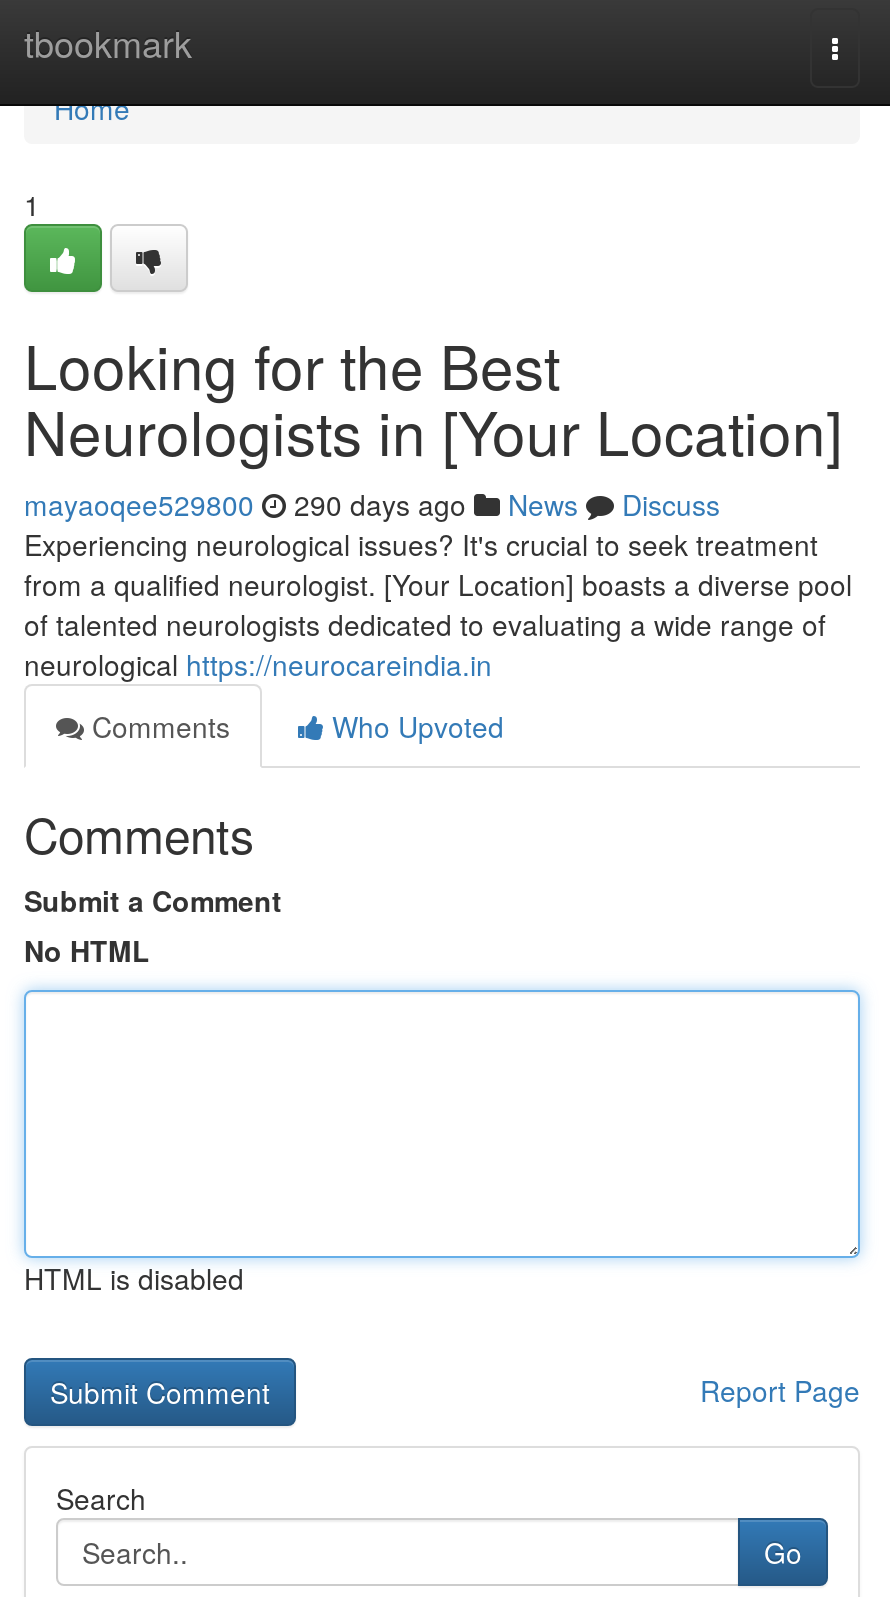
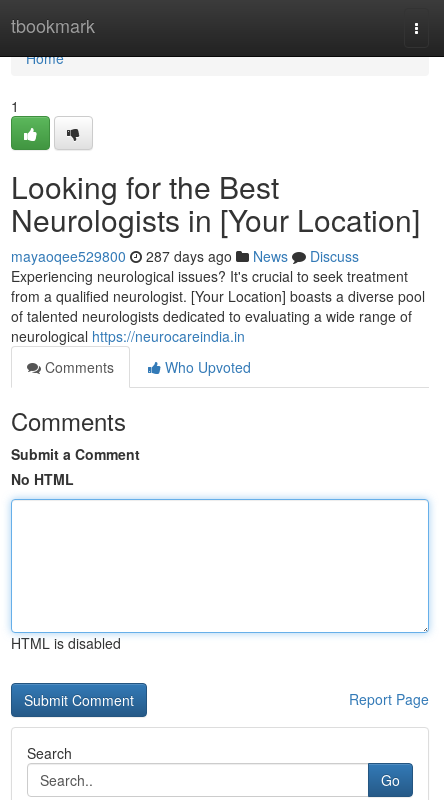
- mayaoqee529800 290 days ago News Discuss
+ mayaoqee529800 287 days ago News Discuss
